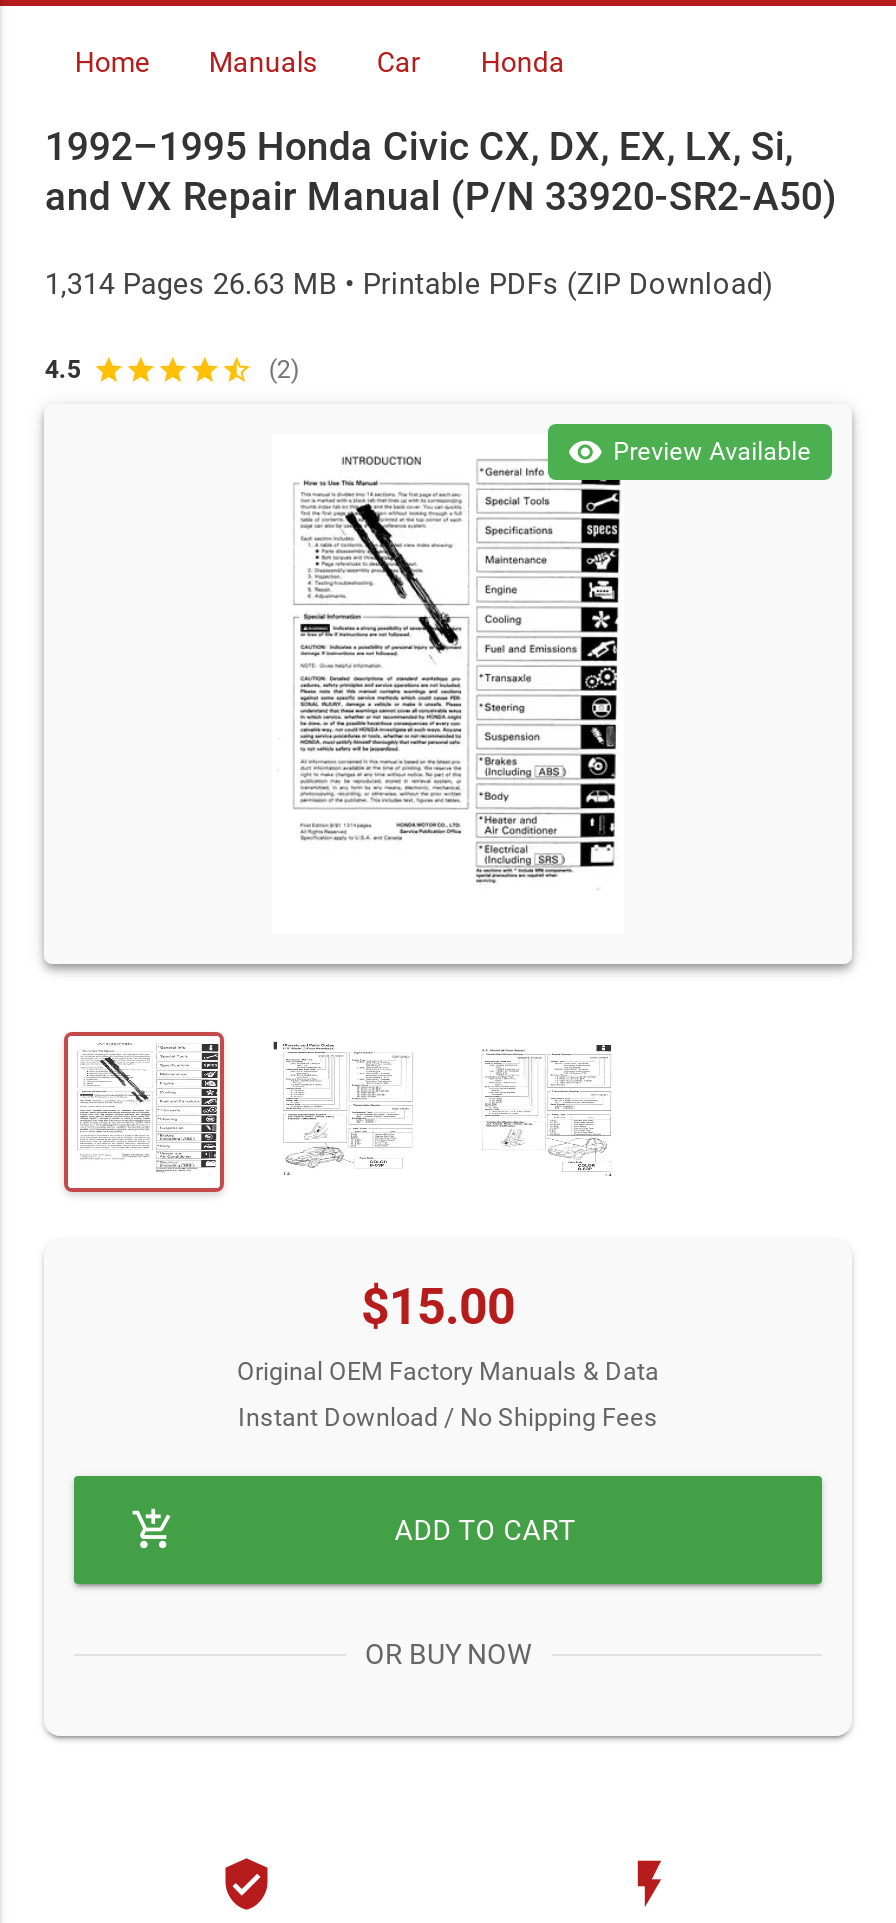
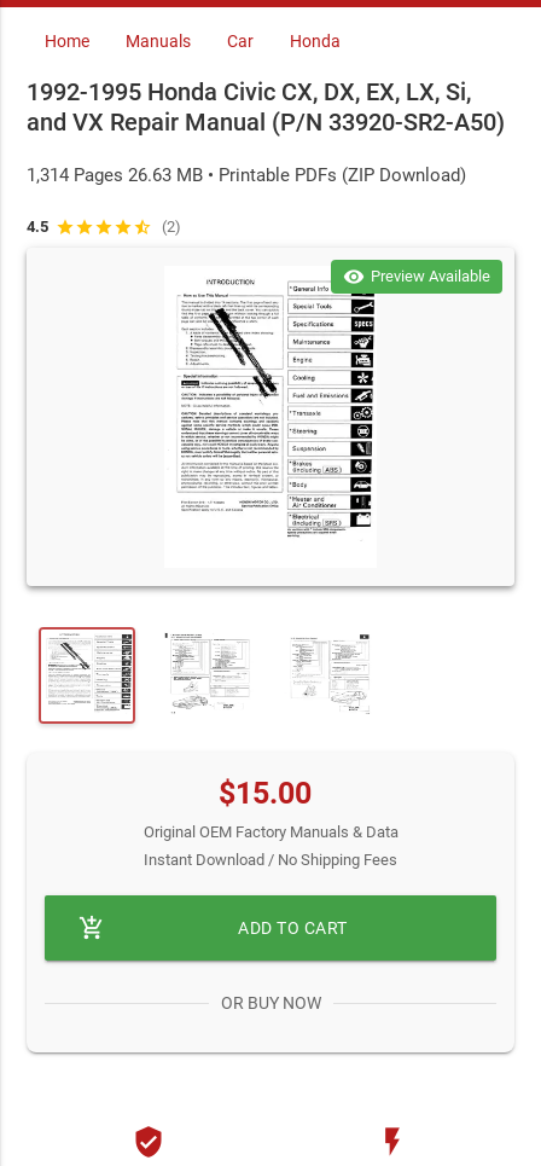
- 1992–1995 Honda Civic CX, DX, EX, LX, Si,
+ 1992-1995 Honda Civic CX, DX, EX, LX, Si,
